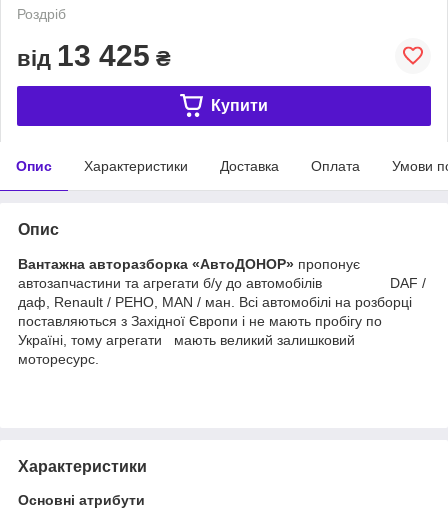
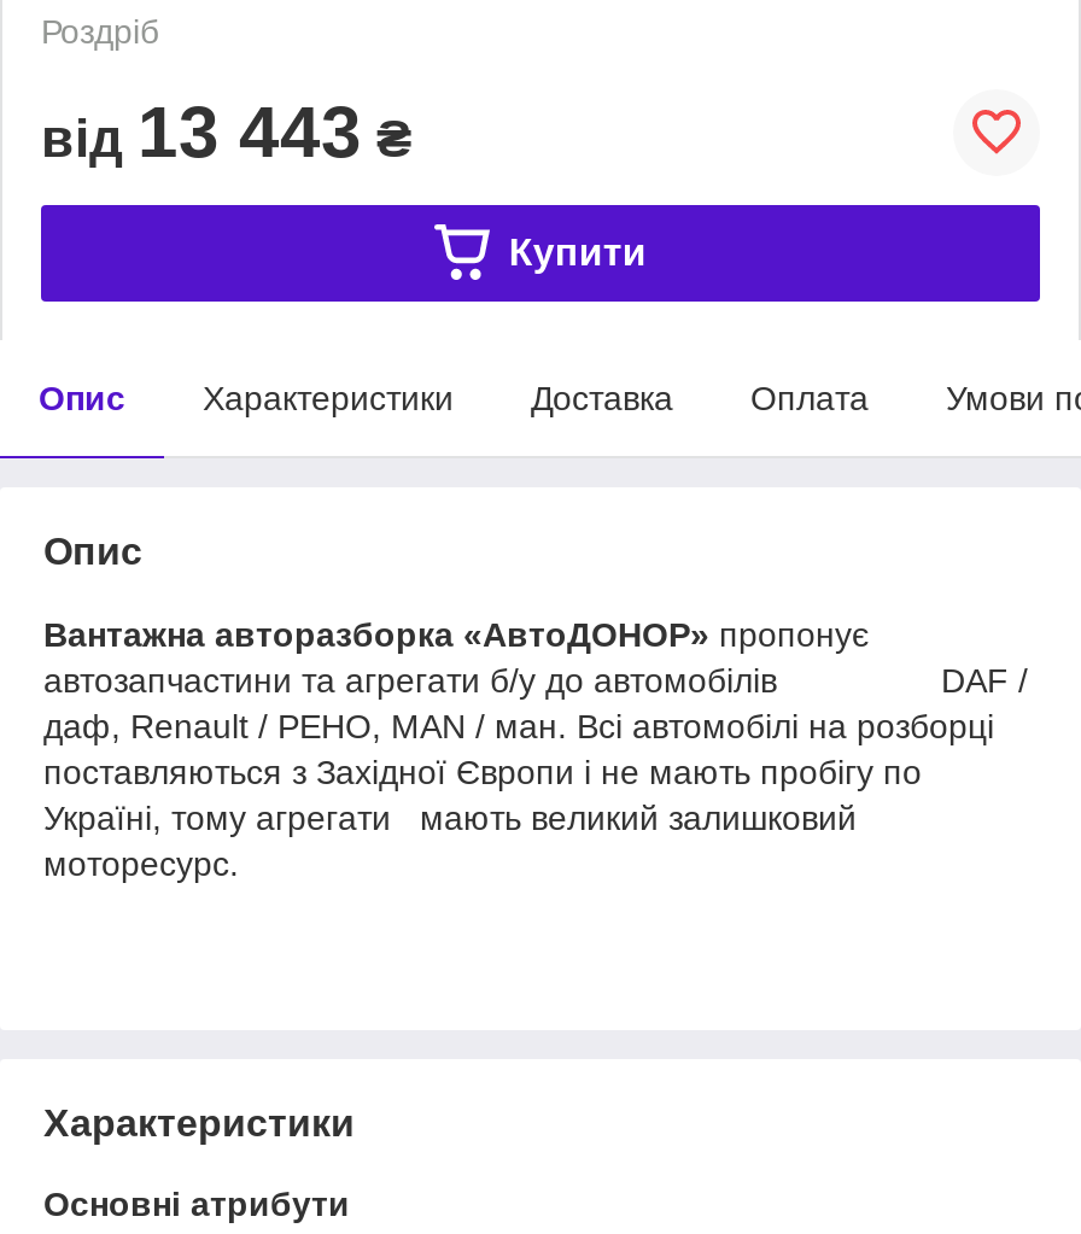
- від 13 425 ₴
+ від 13 443 ₴
